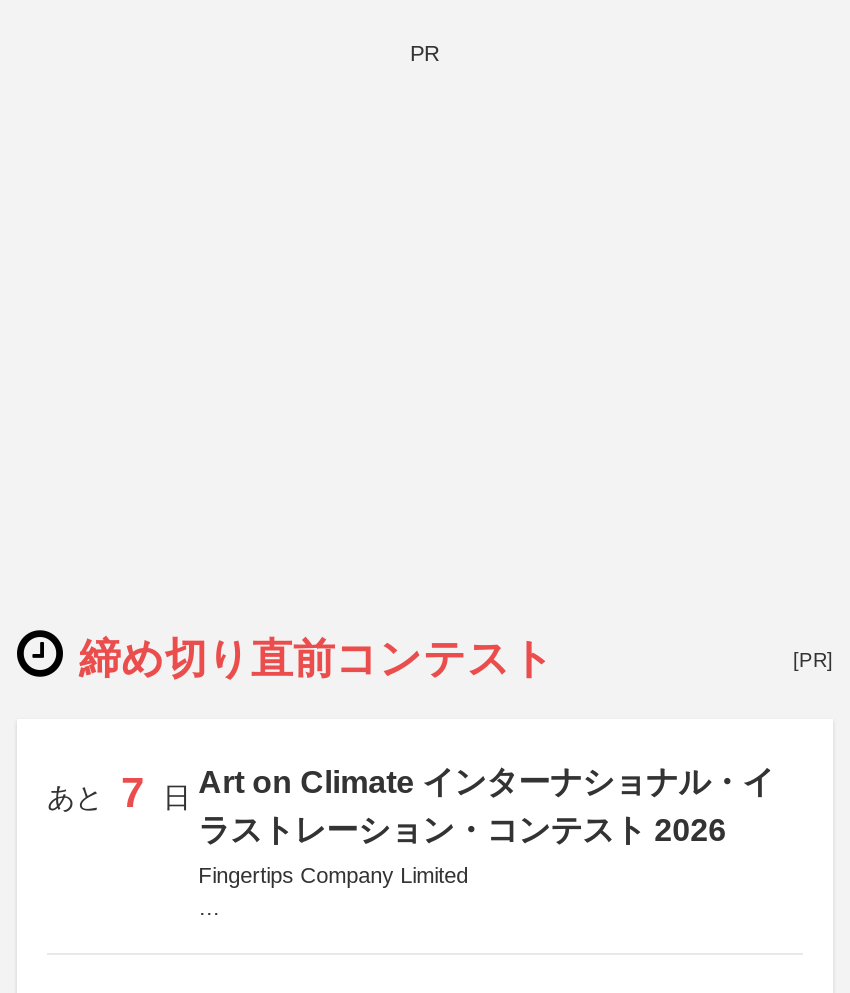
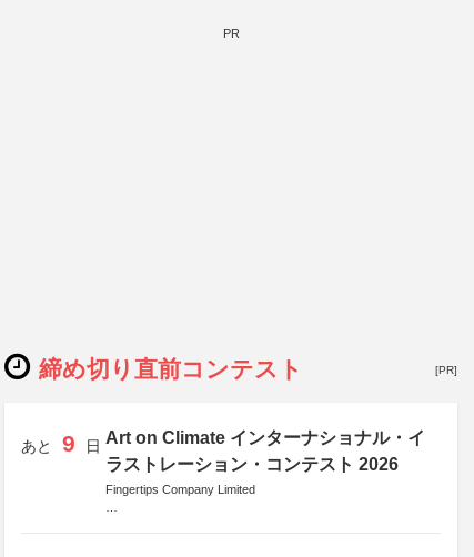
- あと 7 日 Art on Climate インターナショナル・イ
+ あと 9 日 Art on Climate インターナショナル・イ
